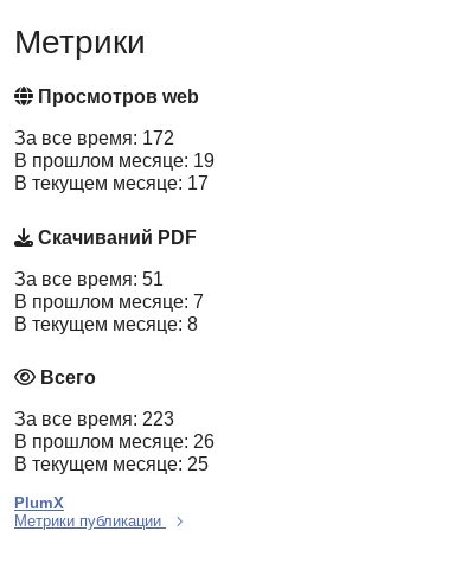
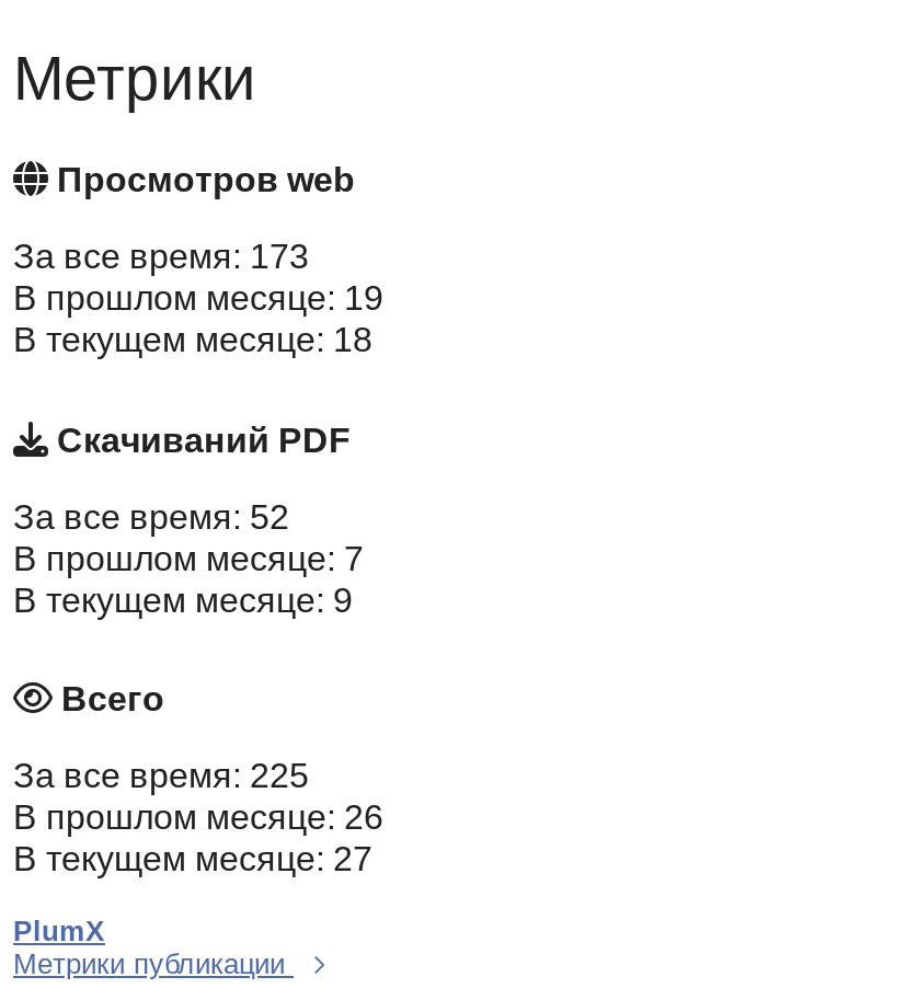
- За все время: 172
+ За все время: 173

- В текущем месяце: 17
+ В текущем месяце: 18

- За все время: 51
+ За все время: 52

- В текущем месяце: 8
+ В текущем месяце: 9

- За все время: 223
+ За все время: 225

- В текущем месяце: 25
+ В текущем месяце: 27
